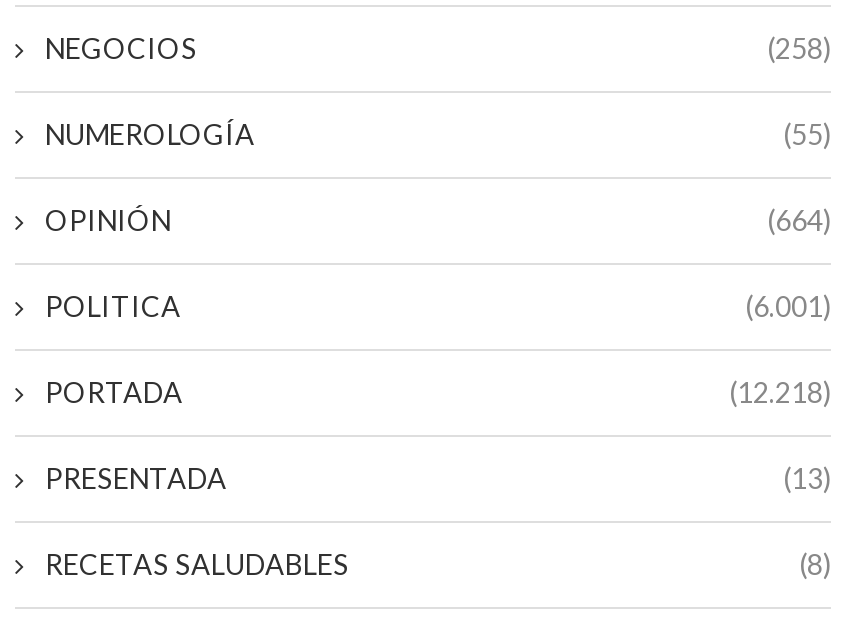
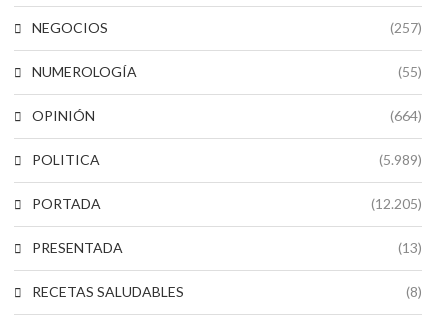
- (258)
+ (257)

- (6.001)
+ (5.989)

- (12.218)
+ (12.205)
